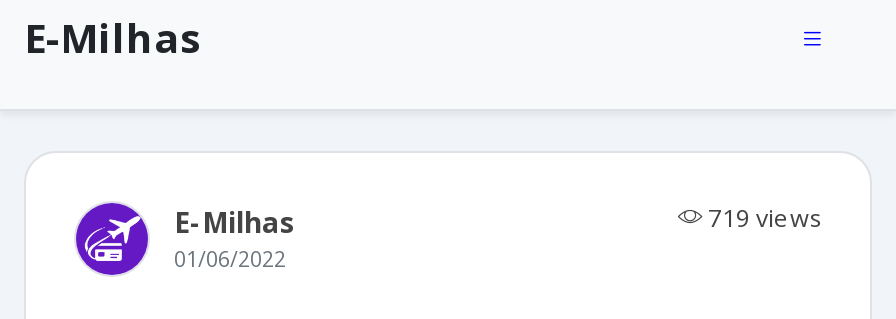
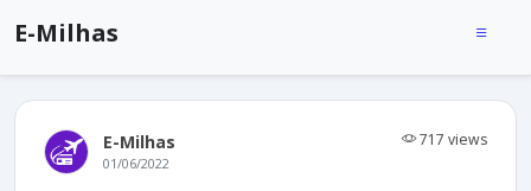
- 719 views
+ 717 views
